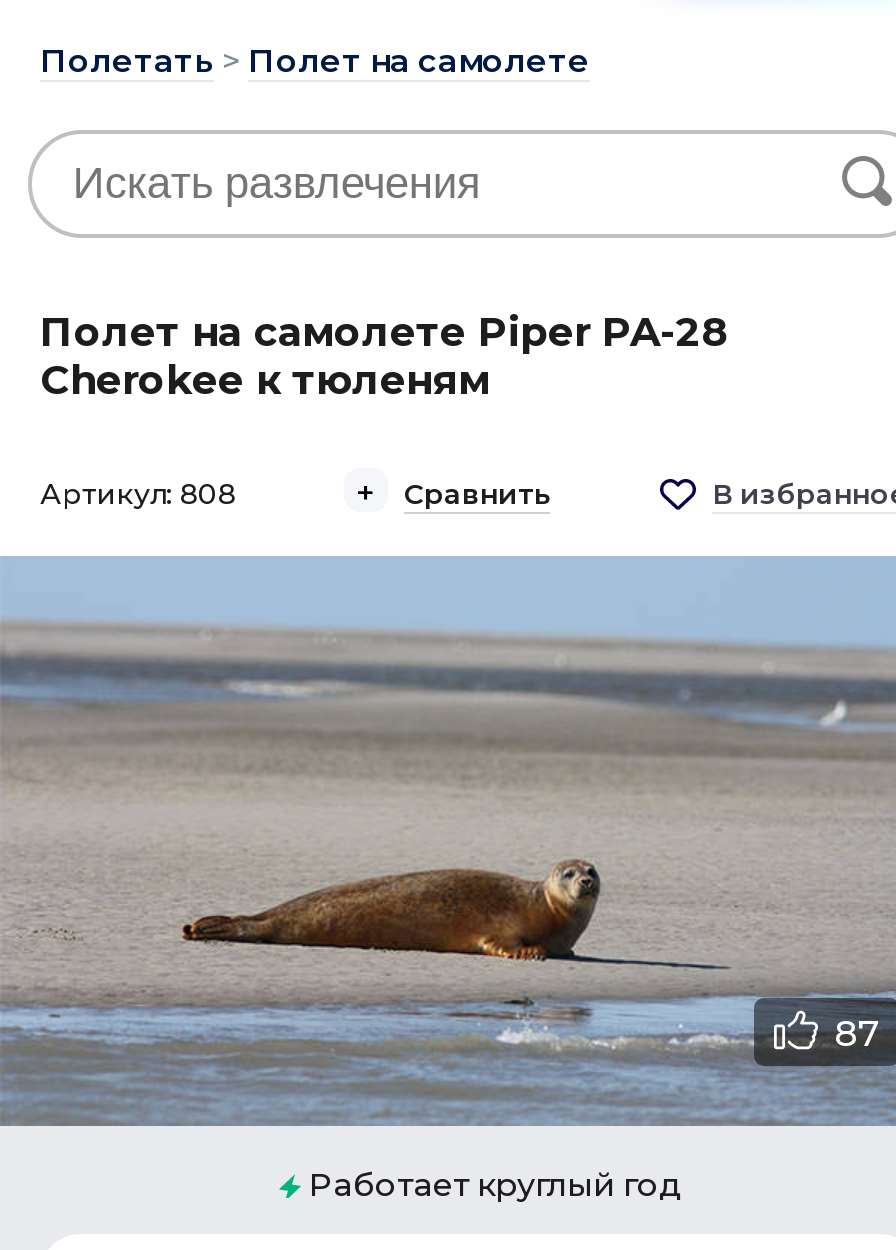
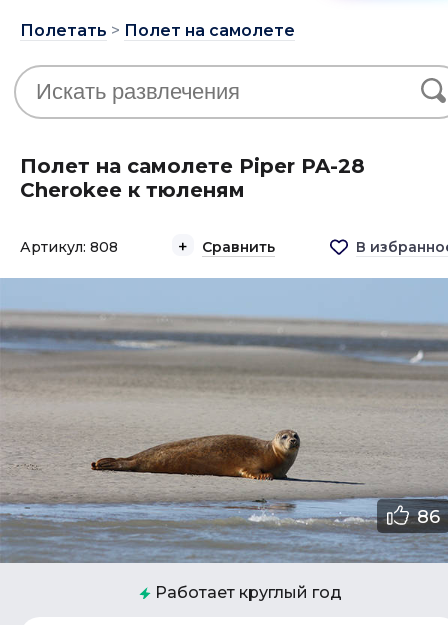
- 87
+ 86
